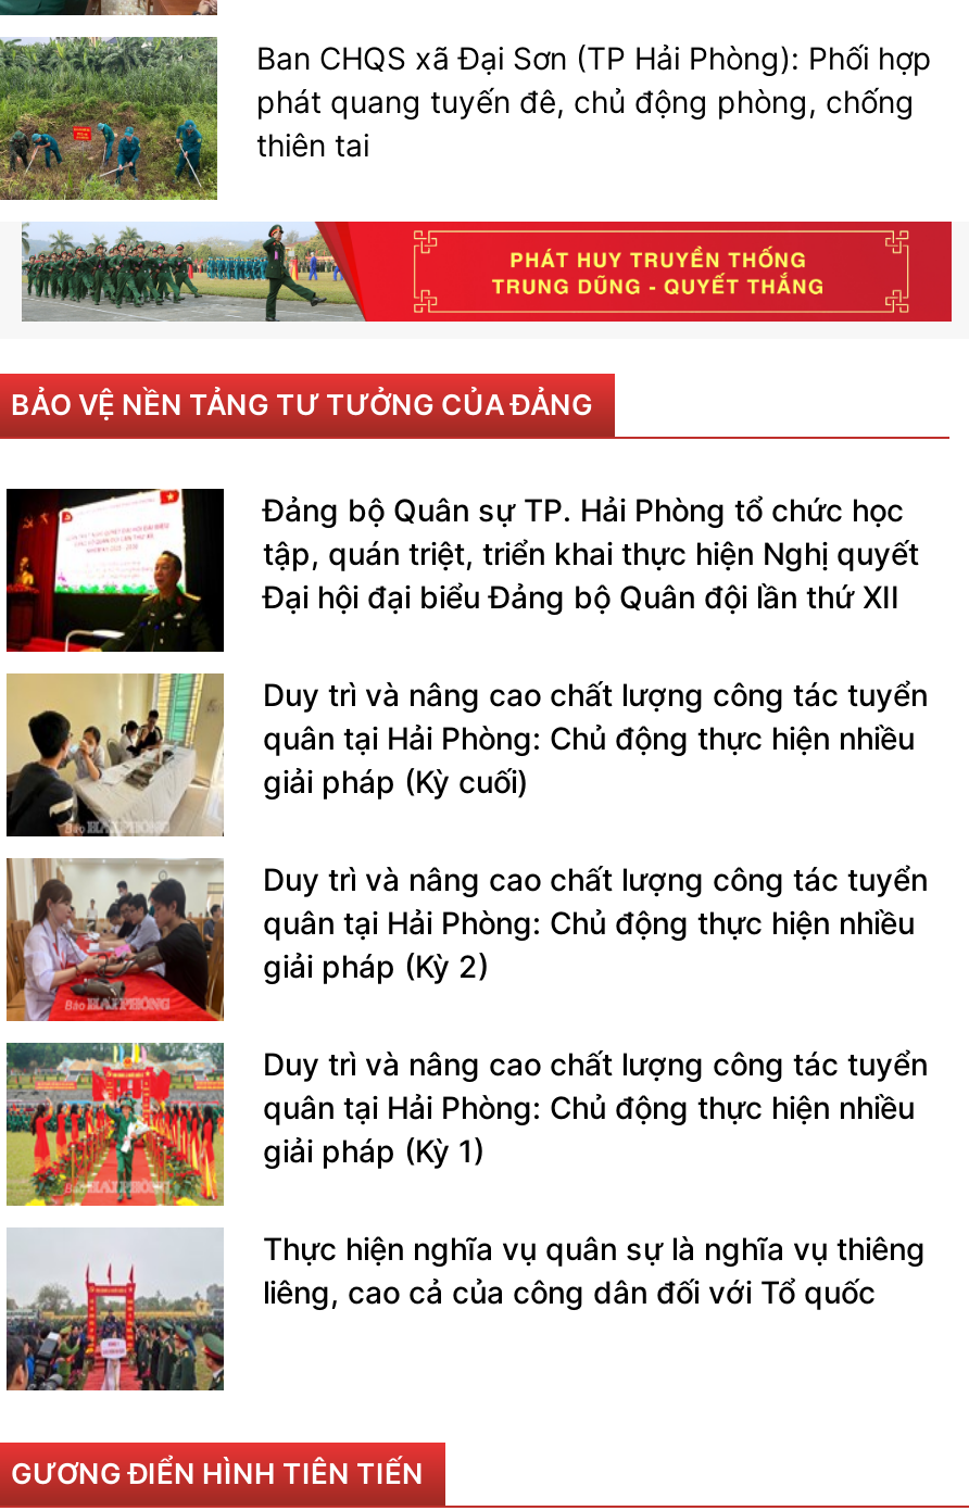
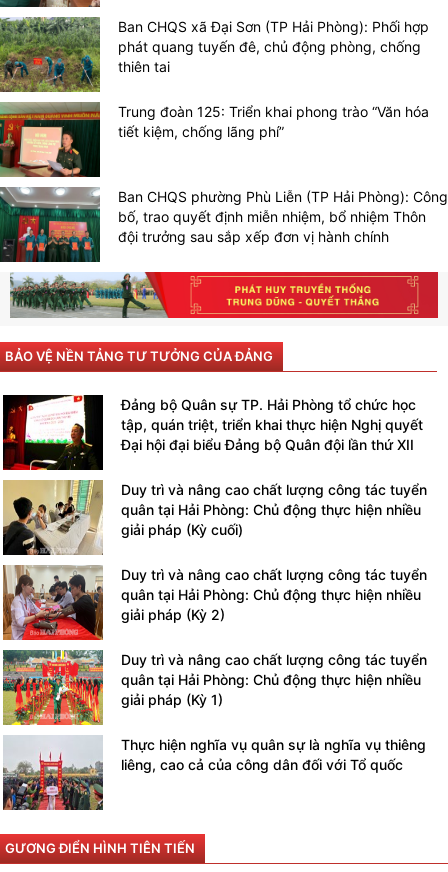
+ [image]
+ Trung đoàn 125: Triển khai phong trào “Văn hóa
+ tiết kiệm, chống lãng phí”

+ [image]
+ Ban CHQS phường Phù Liễn (TP Hải Phòng): Công
+ bố, trao quyết định miễn nhiệm, bổ nhiệm Thôn
+ đội trưởng sau sắp xếp đơn vị hành chính
